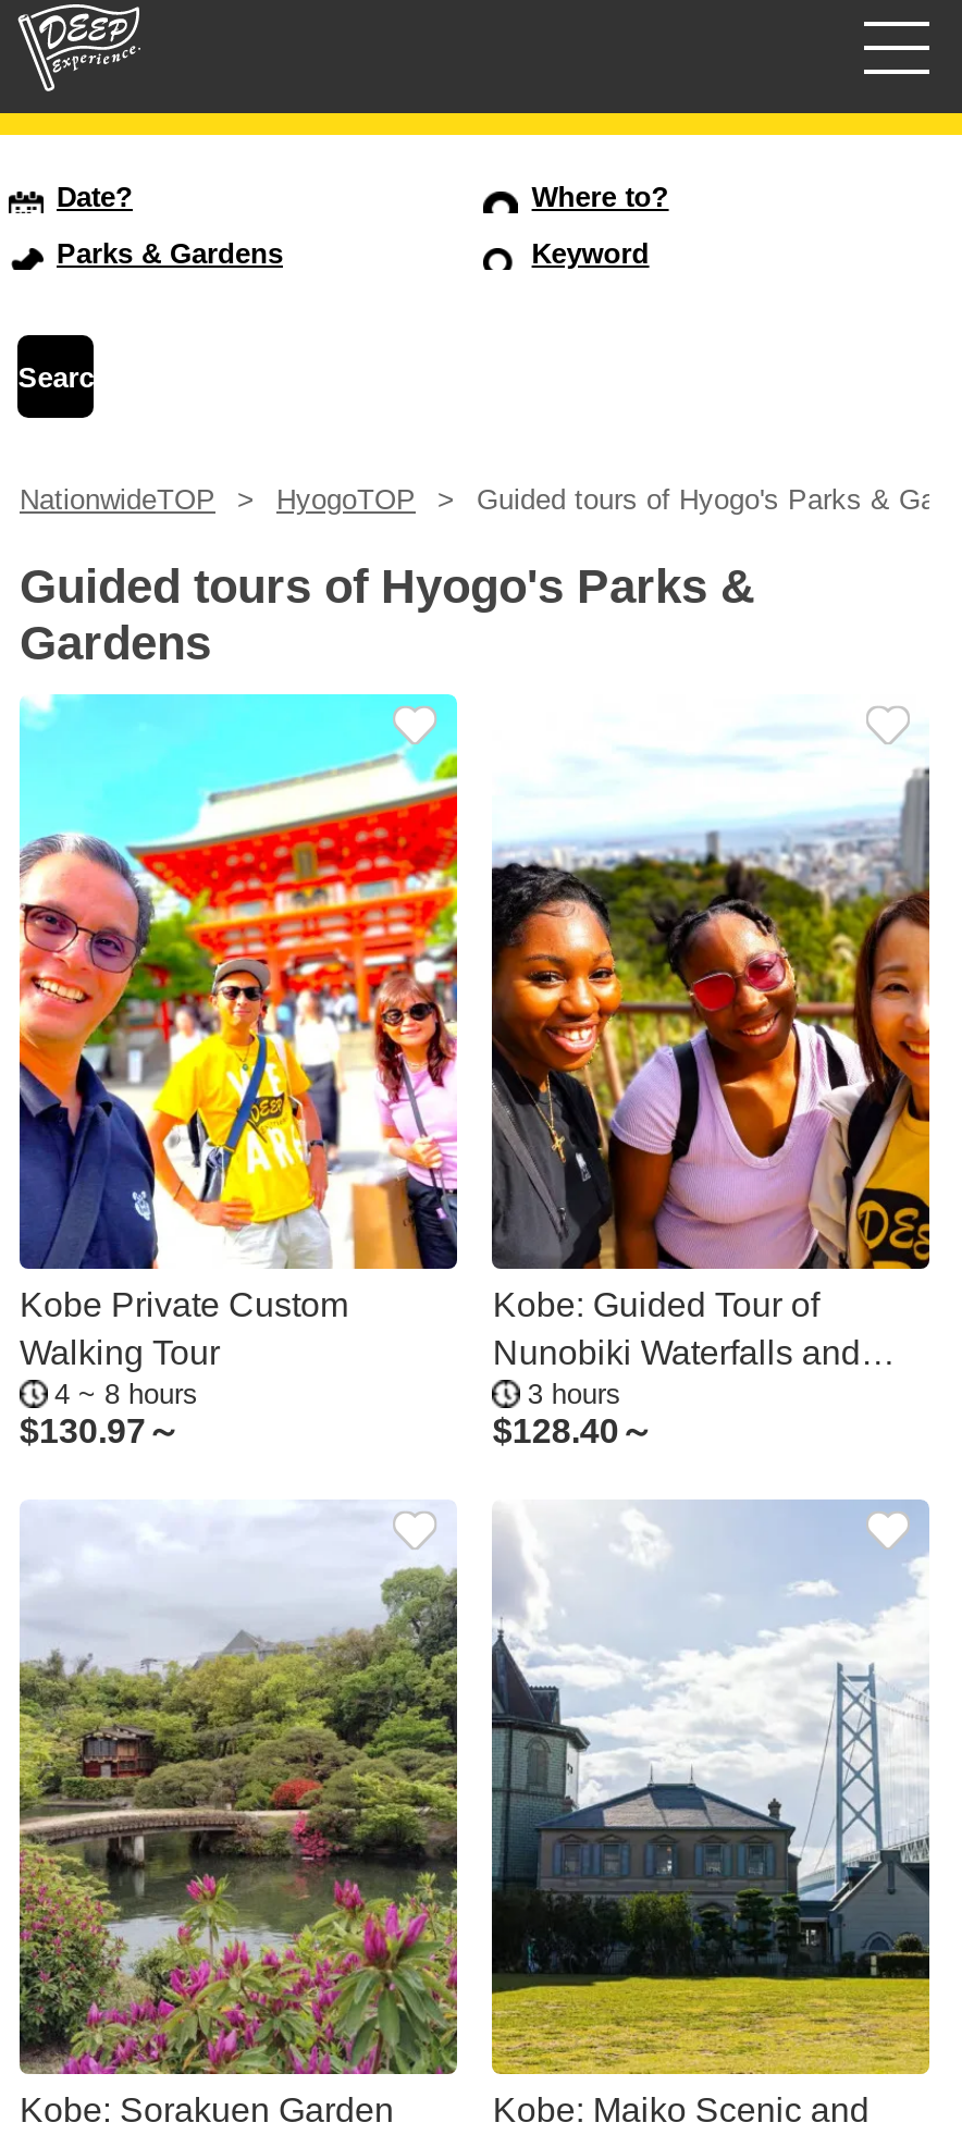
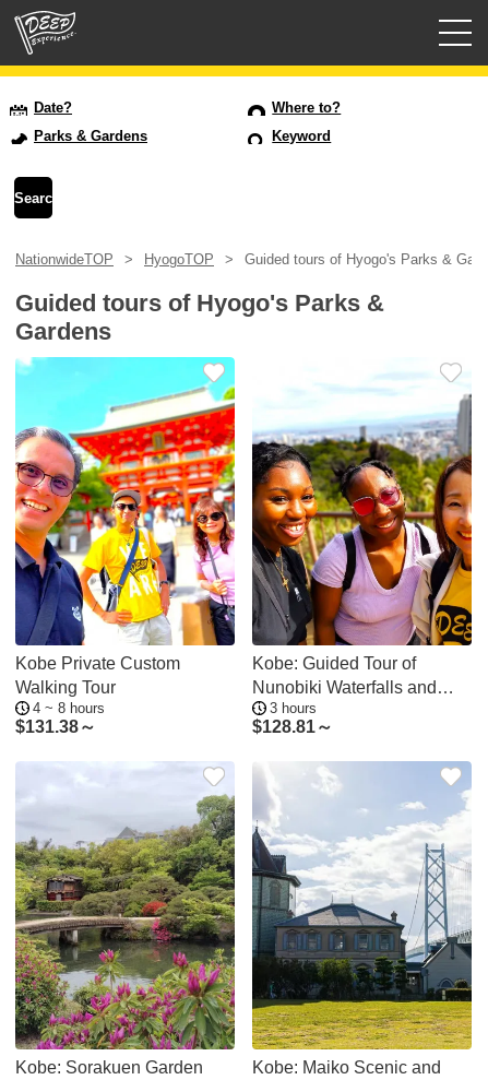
- $130.97～
+ $131.38～

- $128.40～
+ $128.81～
